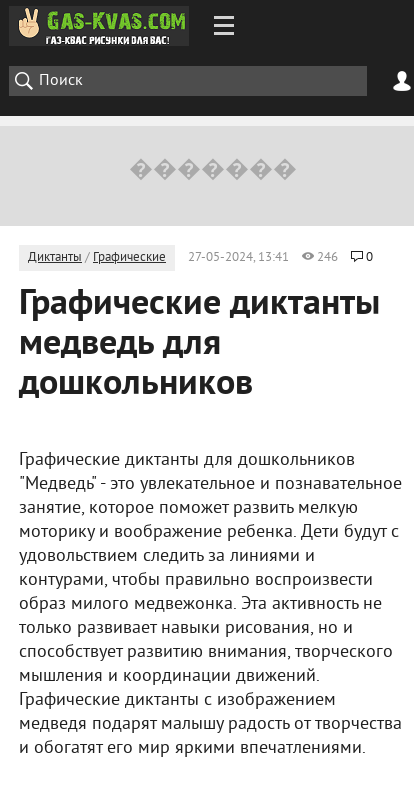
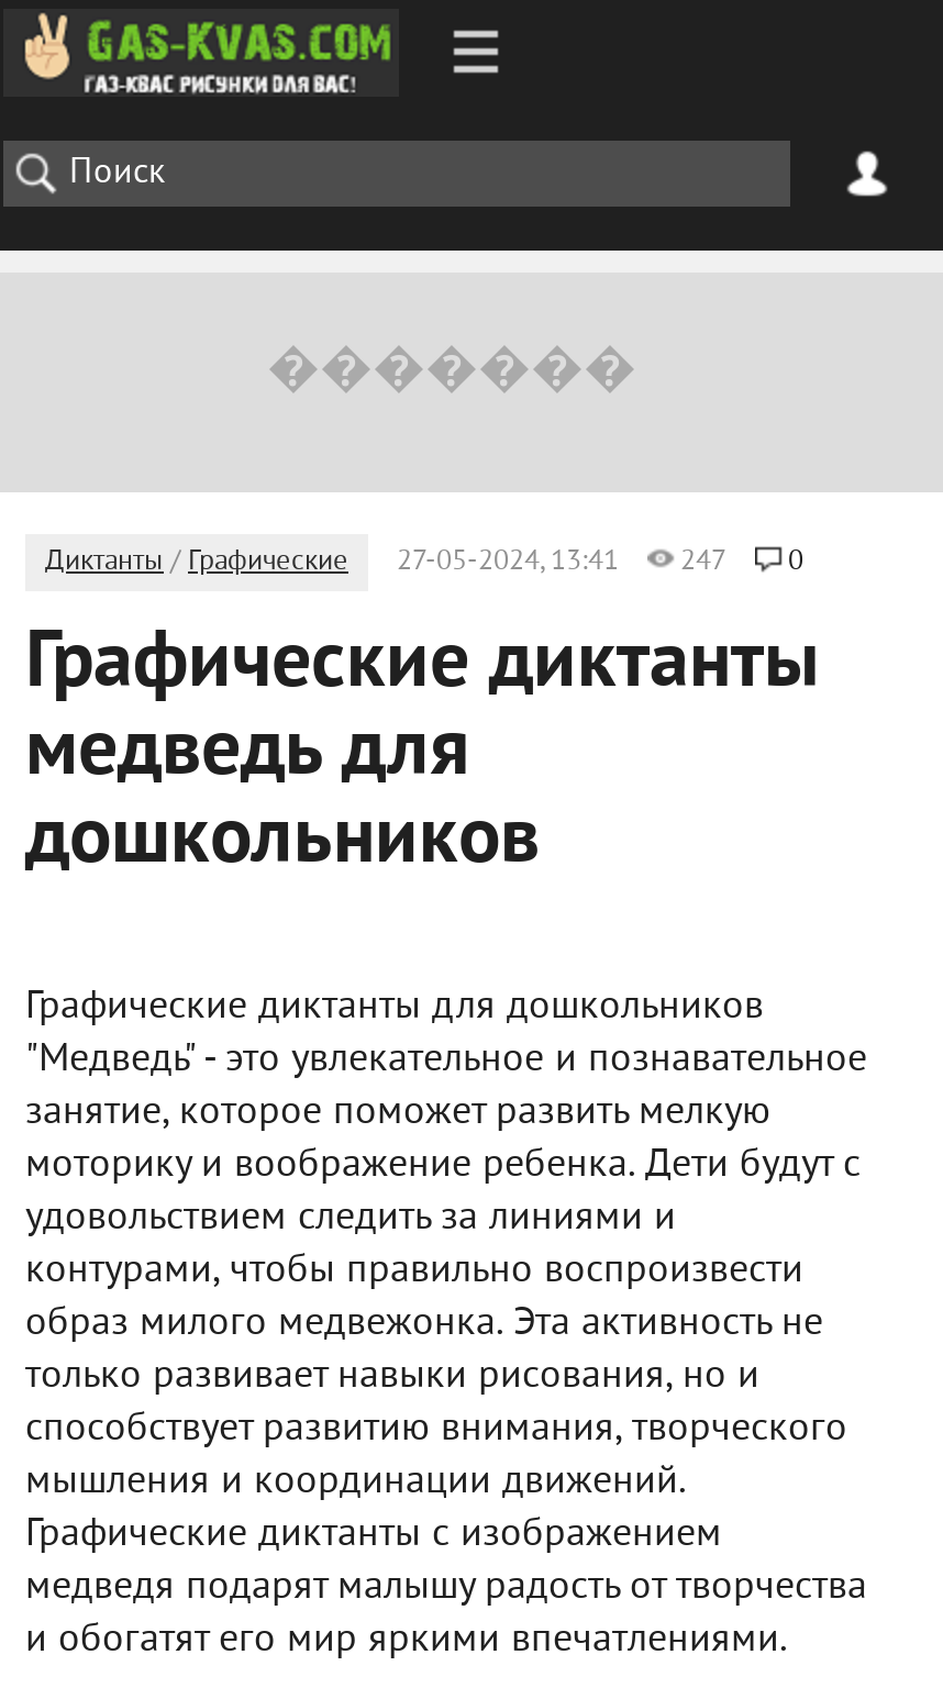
- Диктанты / Графические 27-05-2024, 13:41 246 0
+ Диктанты / Графические 27-05-2024, 13:41 247 0
